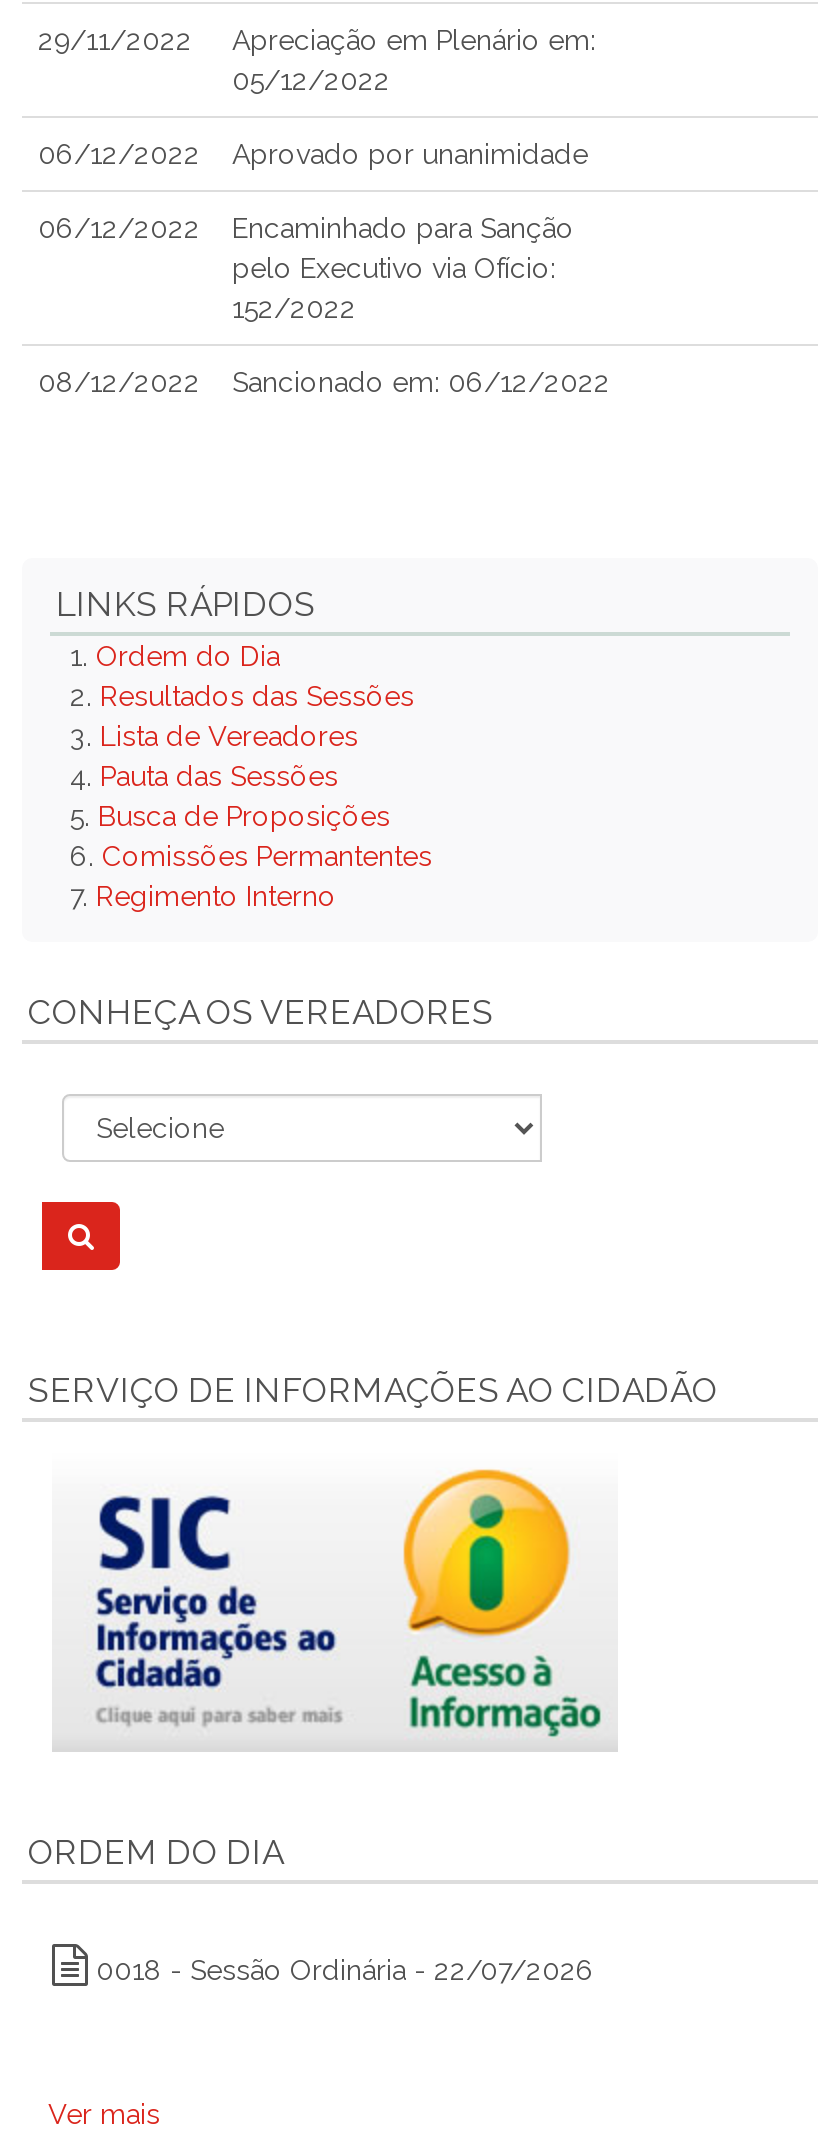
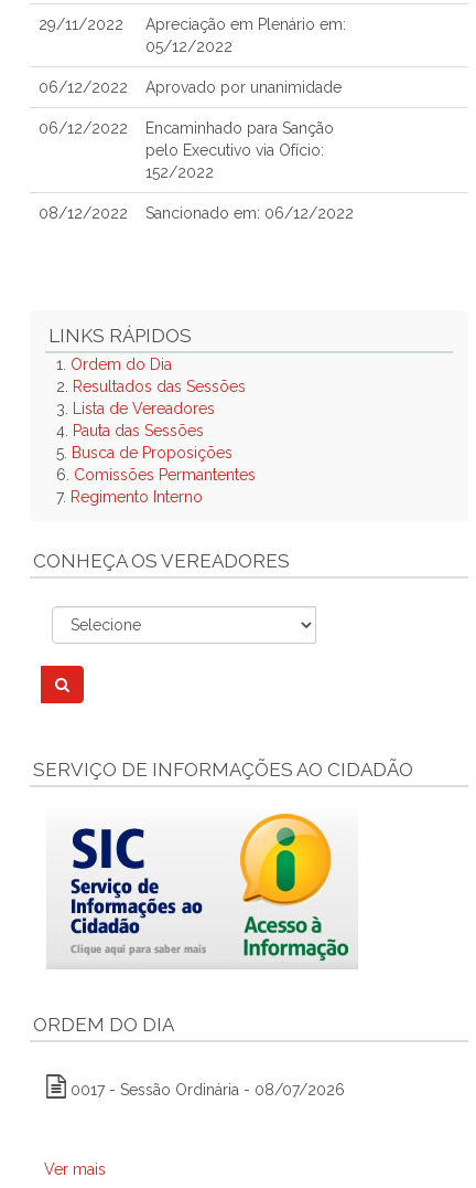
- 0018 - Sessão Ordinária - 22/07/2026
+ 0017 - Sessão Ordinária - 08/07/2026
